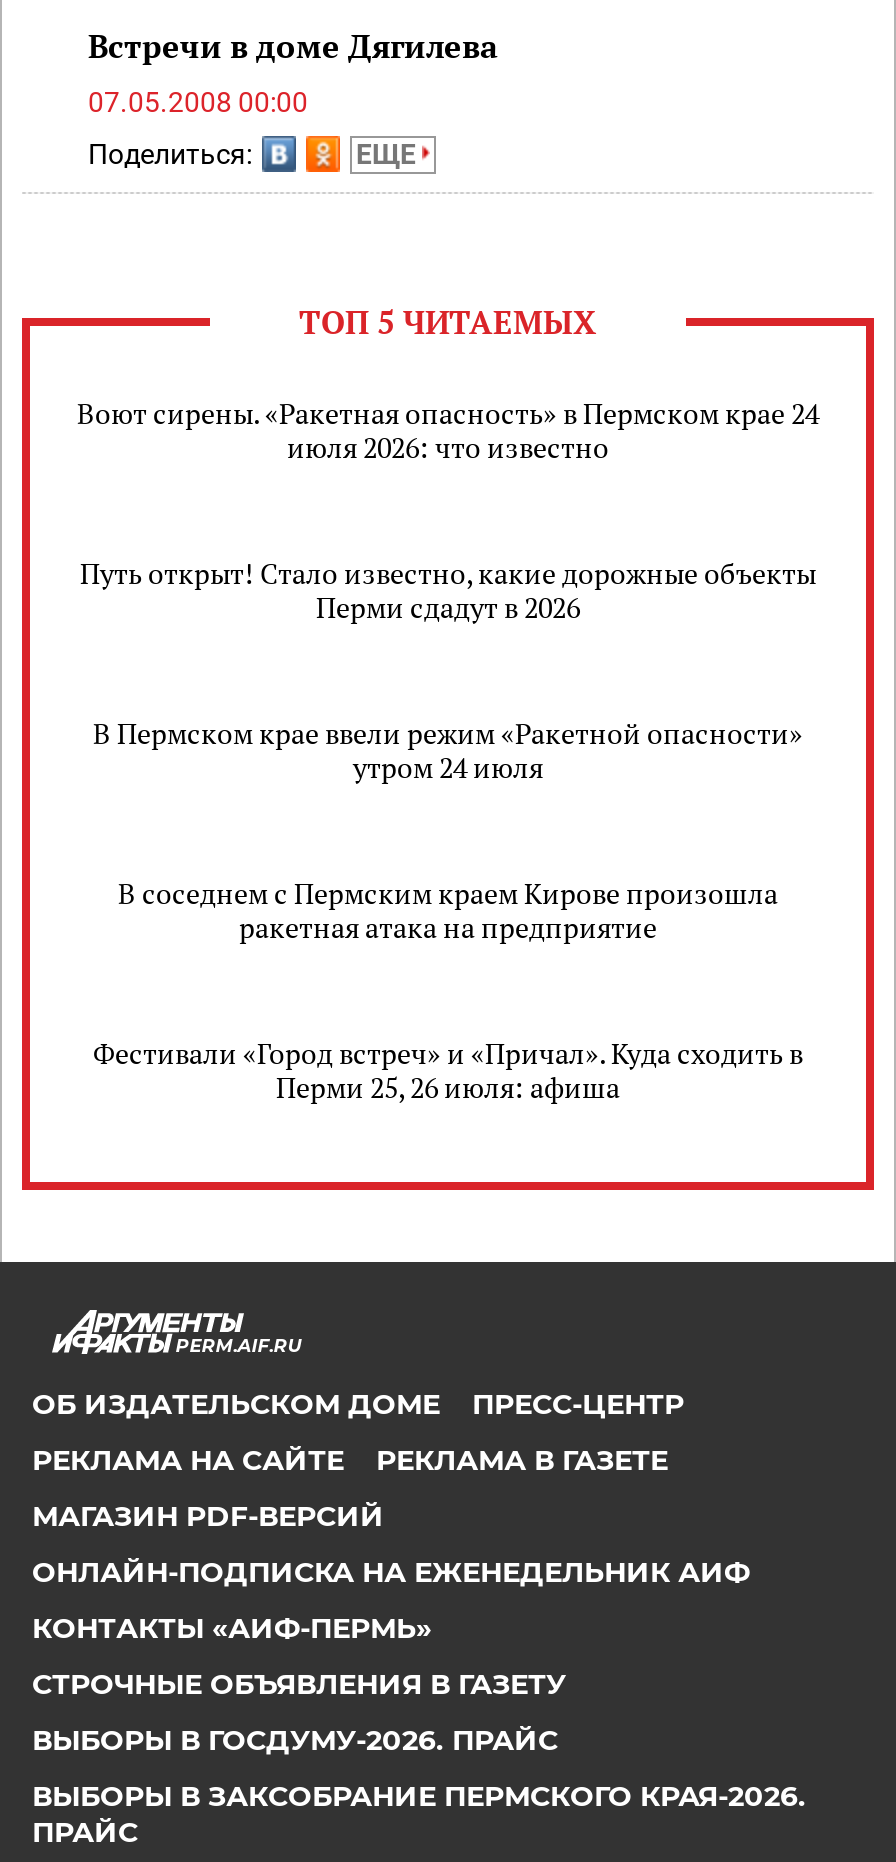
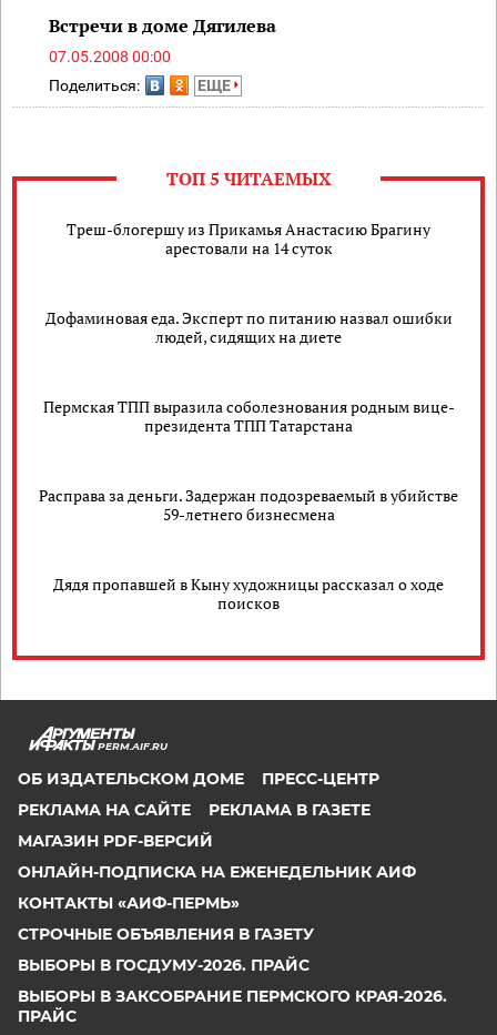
- Воют сирены. «Ракетная опасность» в Пермском крае 24
- июля 2026: что известно
+ Треш-блогершу из Прикамья Анастасию Брагину
+ арестовали на 14 суток

- Путь открыт! Стало известно, какие дорожные объекты
- Перми сдадут в 2026
+ Дофаминовая еда. Эксперт по питанию назвал ошибки
+ людей, сидящих на диете

- В Пермском крае ввели режим «Ракетной опасности»
- утром 24 июля
+ Пермская ТПП выразила соболезнования родным вице-
+ президента ТПП Татарстана

- В соседнем с Пермским краем Кирове произошла
- ракетная атака на предприятие
+ Расправа за деньги. Задержан подозреваемый в убийстве
+ 59-летнего бизнесмена

- Фестивали «Город встреч» и «Причал». Куда сходить в
- Перми 25, 26 июля: афиша
+ Дядя пропавшей в Кыну художницы рассказал о ходе
+ поисков
